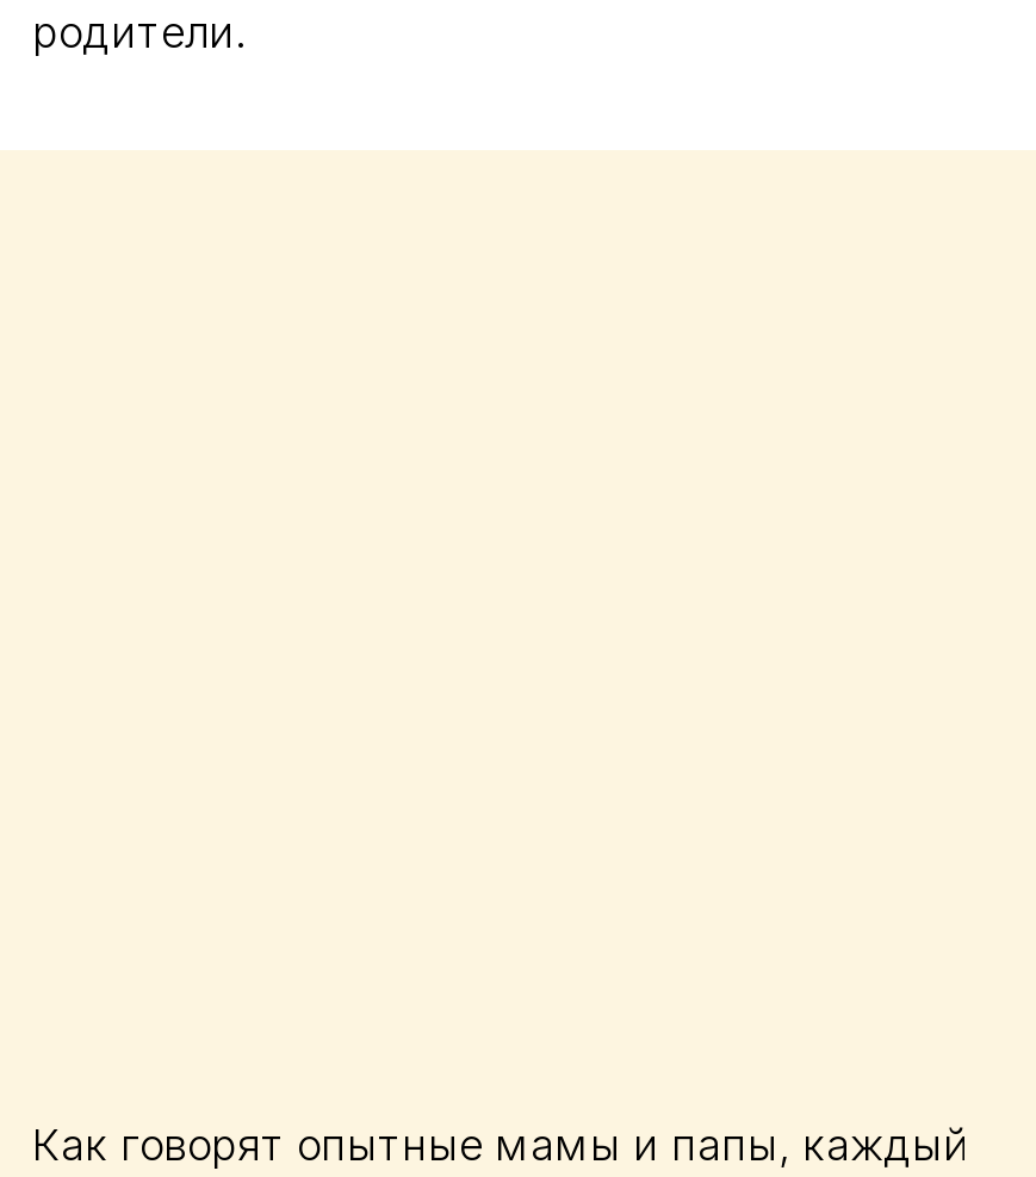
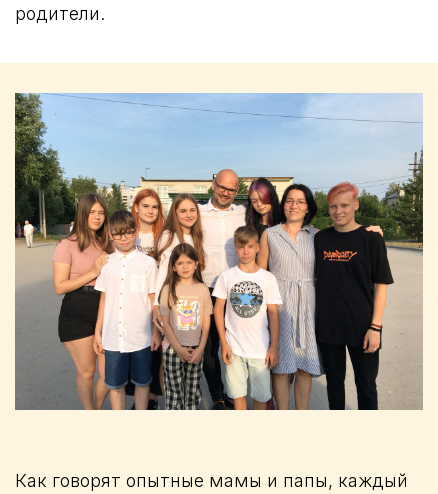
+ [image]
